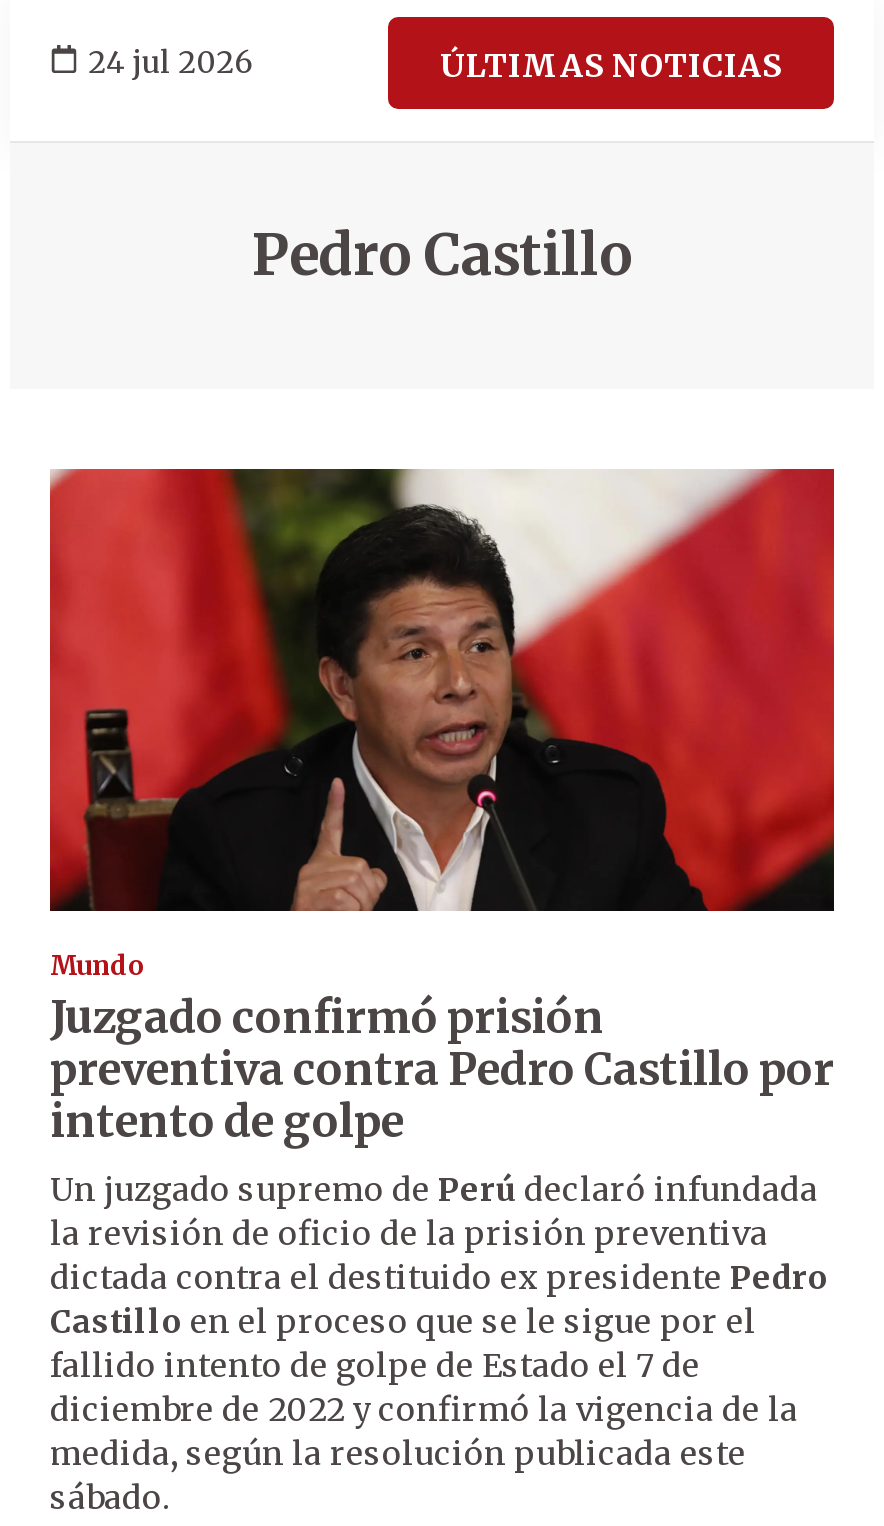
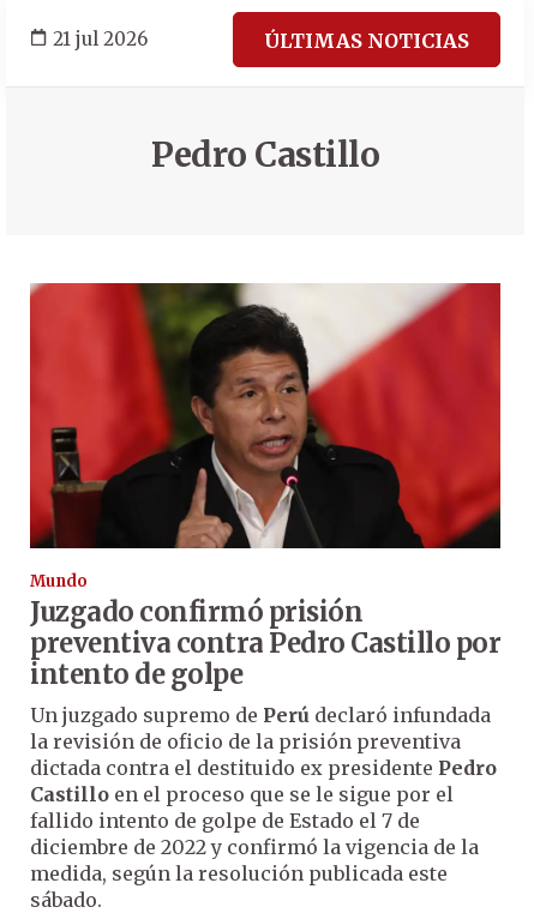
- 24 jul 2026
+ 21 jul 2026
